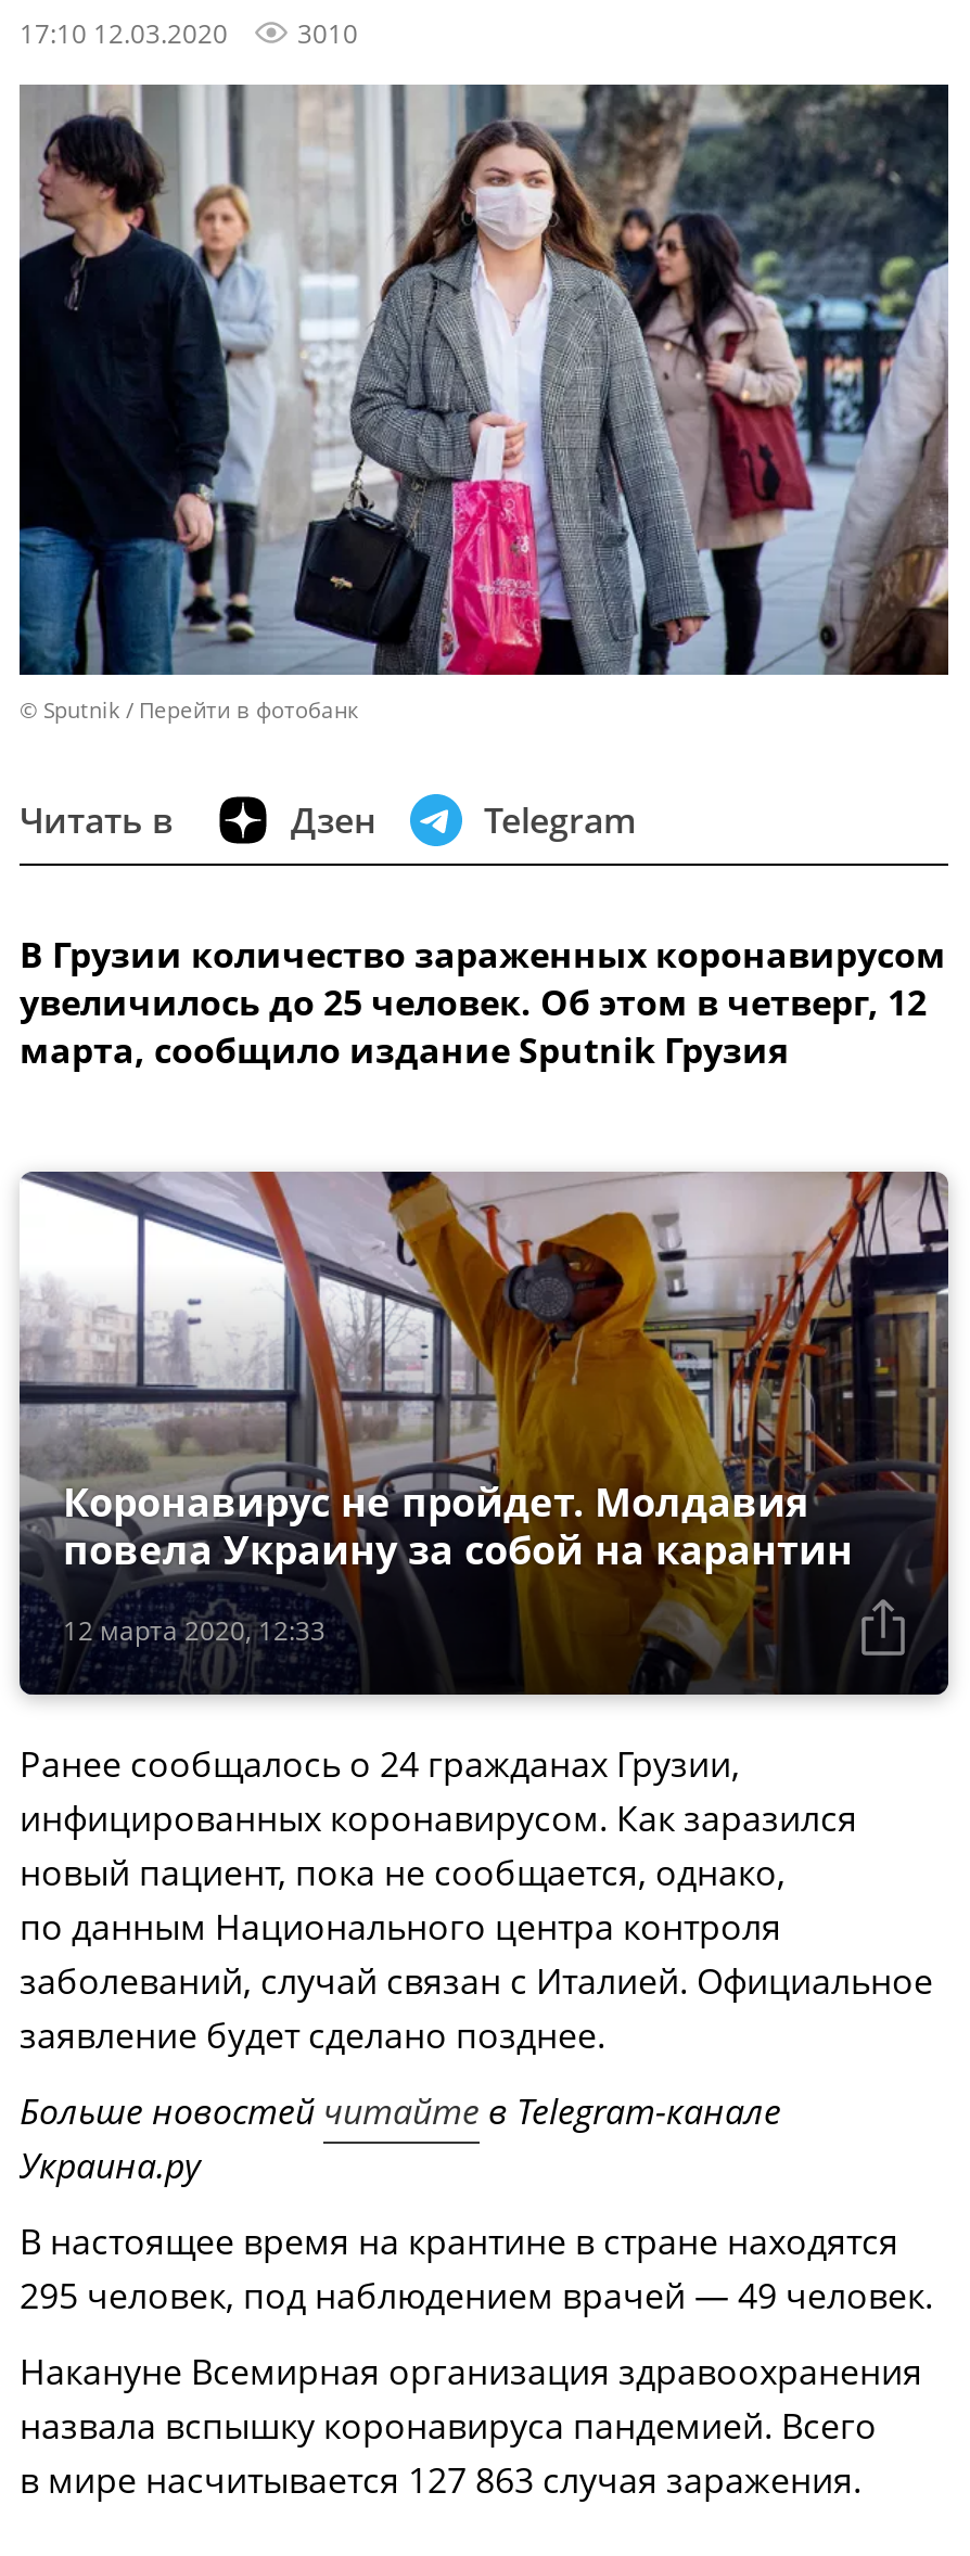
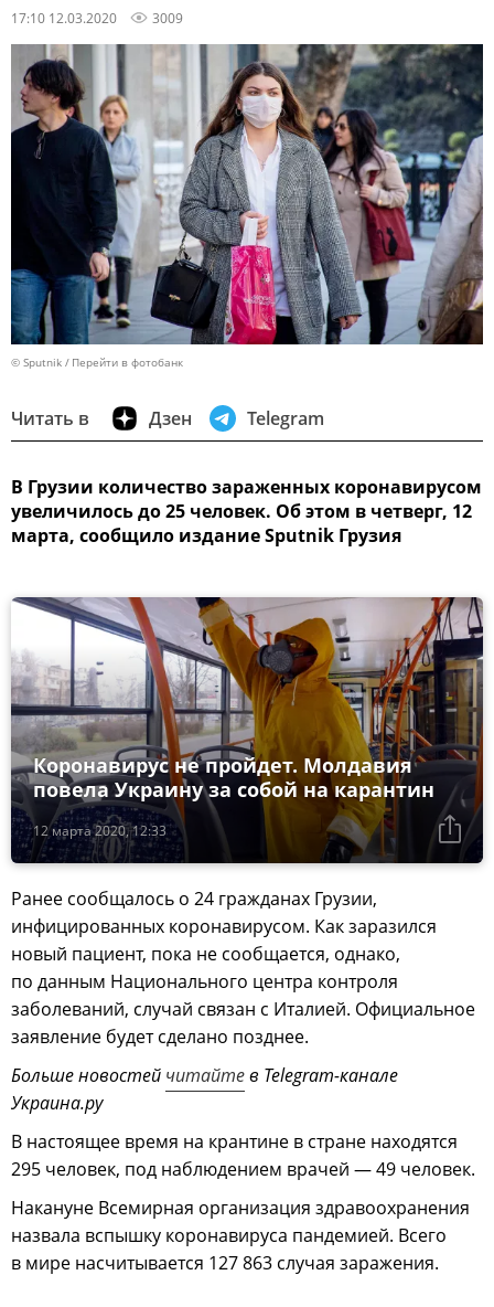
- 17:10 12.03.2020 3010
+ 17:10 12.03.2020 3009
